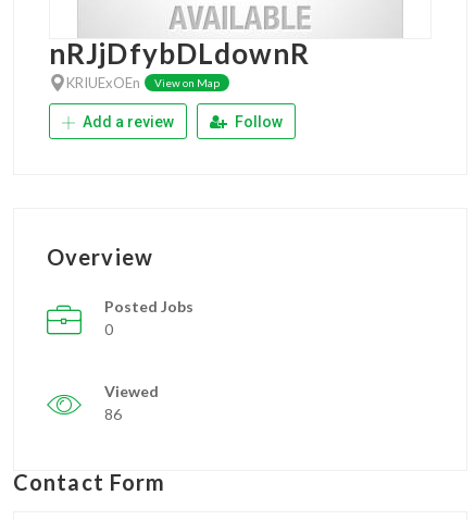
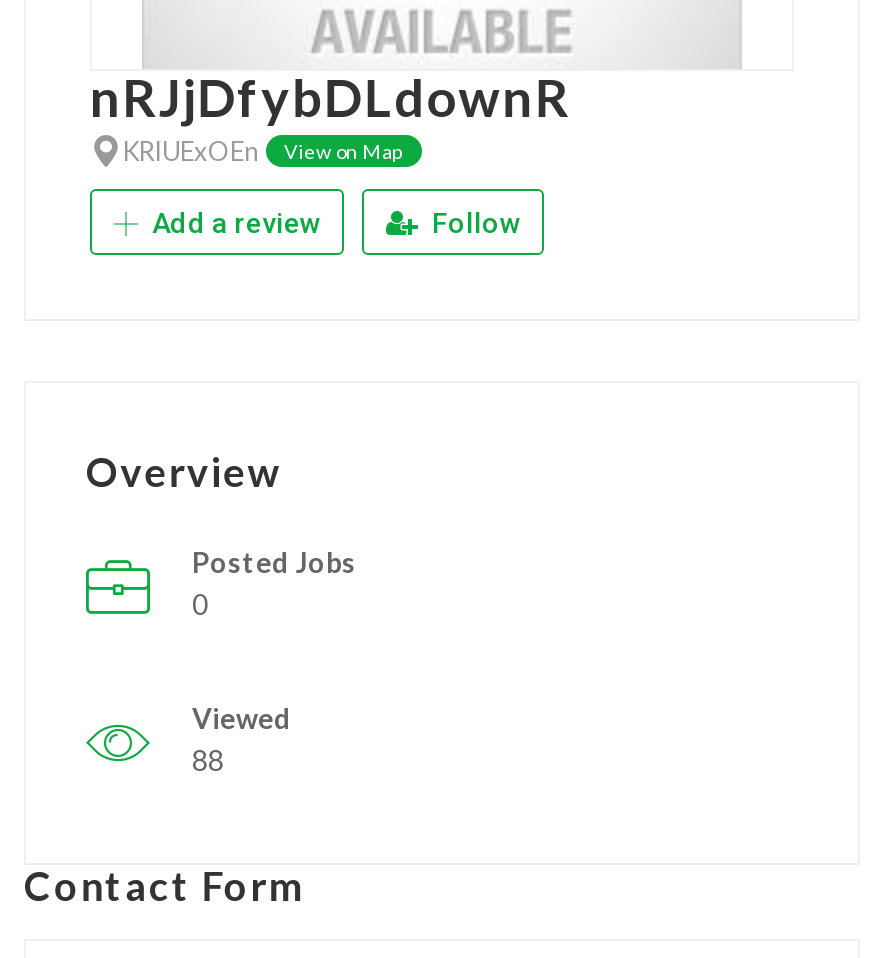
- 86
+ 88
